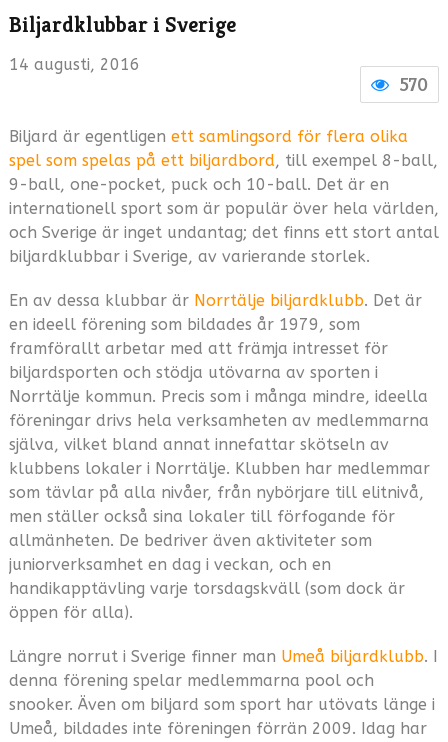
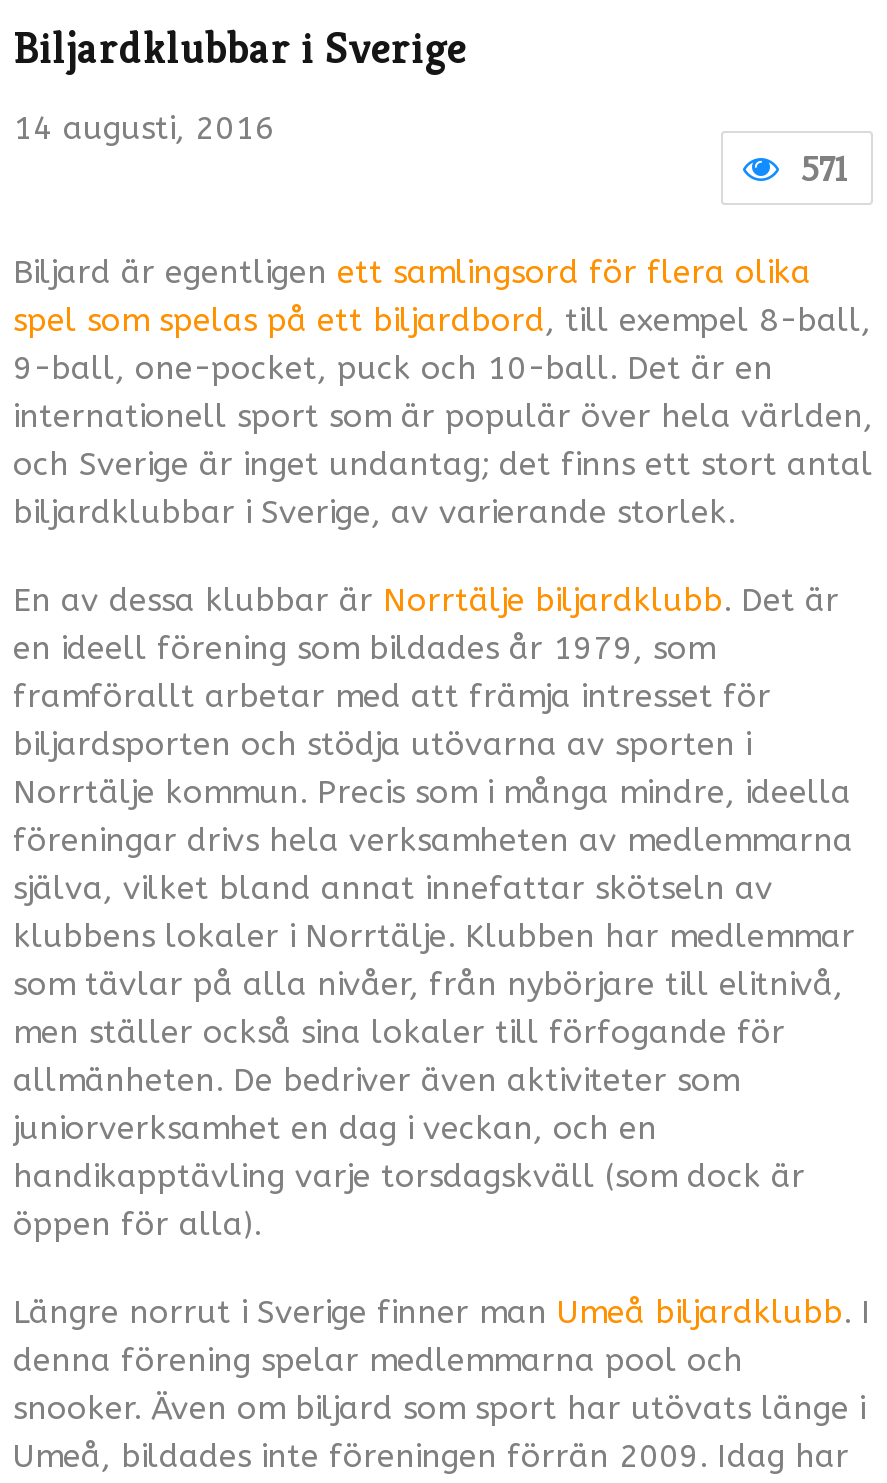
- 570
+ 571
